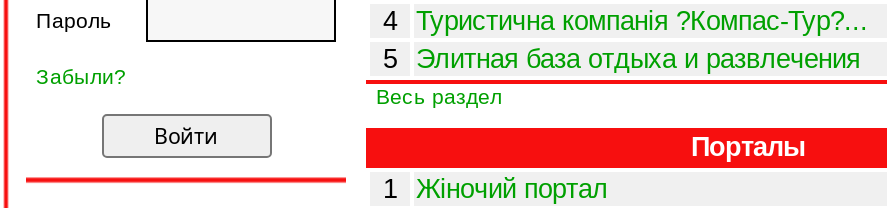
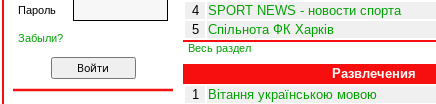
- Туристична компанія ?Компас-Тур?...
+ SPORT NEWS - новости спорта

- Элитная база отдыха и развлечения
+ Спільнота ФК Харків

- Порталы
+ Развлечения

- Жіночий портал
+ Вітання українською мовою
